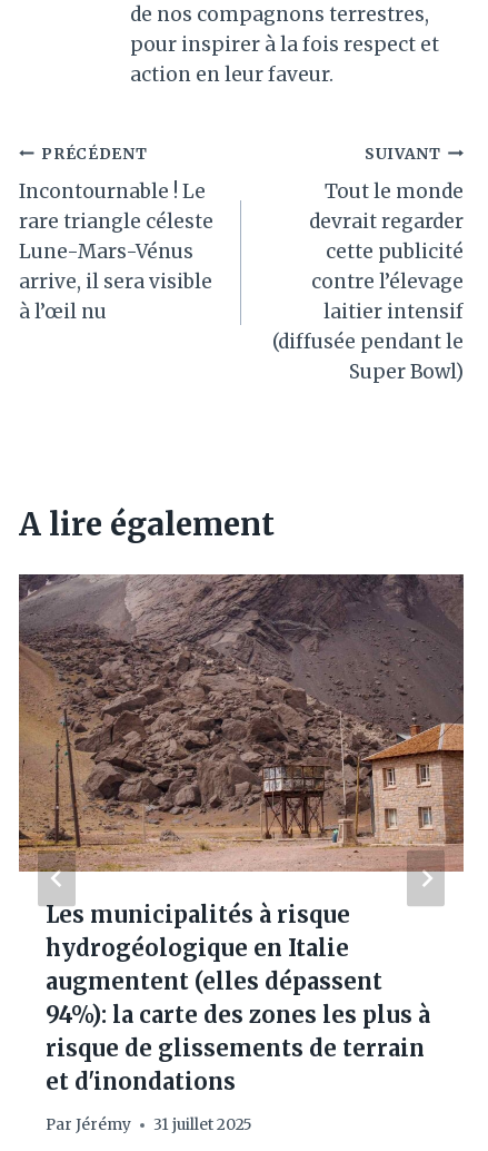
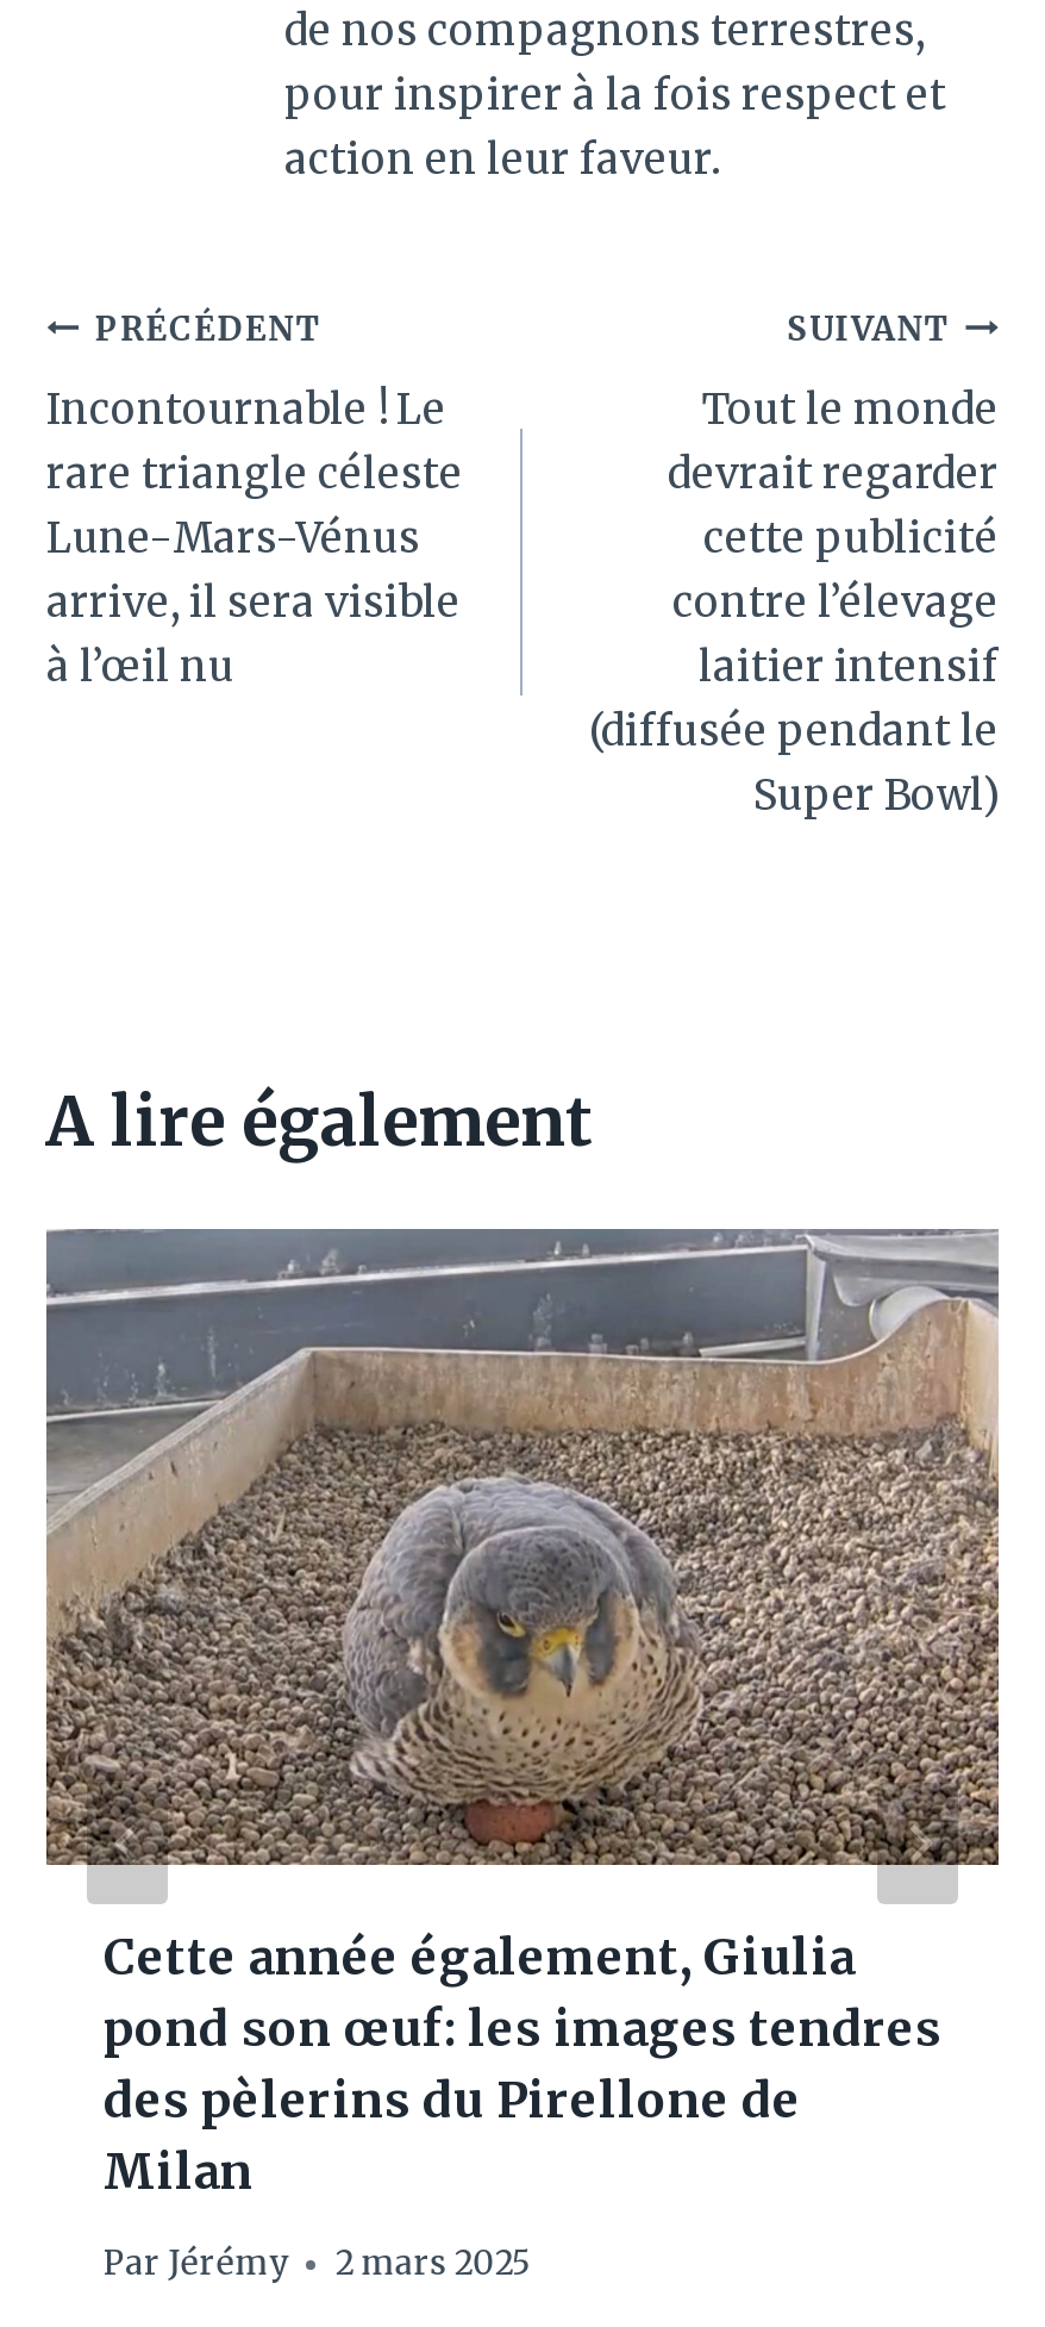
- [image]
- Les municipalités à risque
- hydrogéologique en Italie
- augmentent (elles dépassent
- 94%): la carte des zones les plus à
- risque de glissements de terrain
- et d'inondations
+ [image]
+ Cette année également, Giulia
+ pond son œuf: les images tendres
+ des pèlerins du Pirellone de
+ Milan

- Par Jérémy 31 juillet 2025
+ Par Jérémy 2 mars 2025
